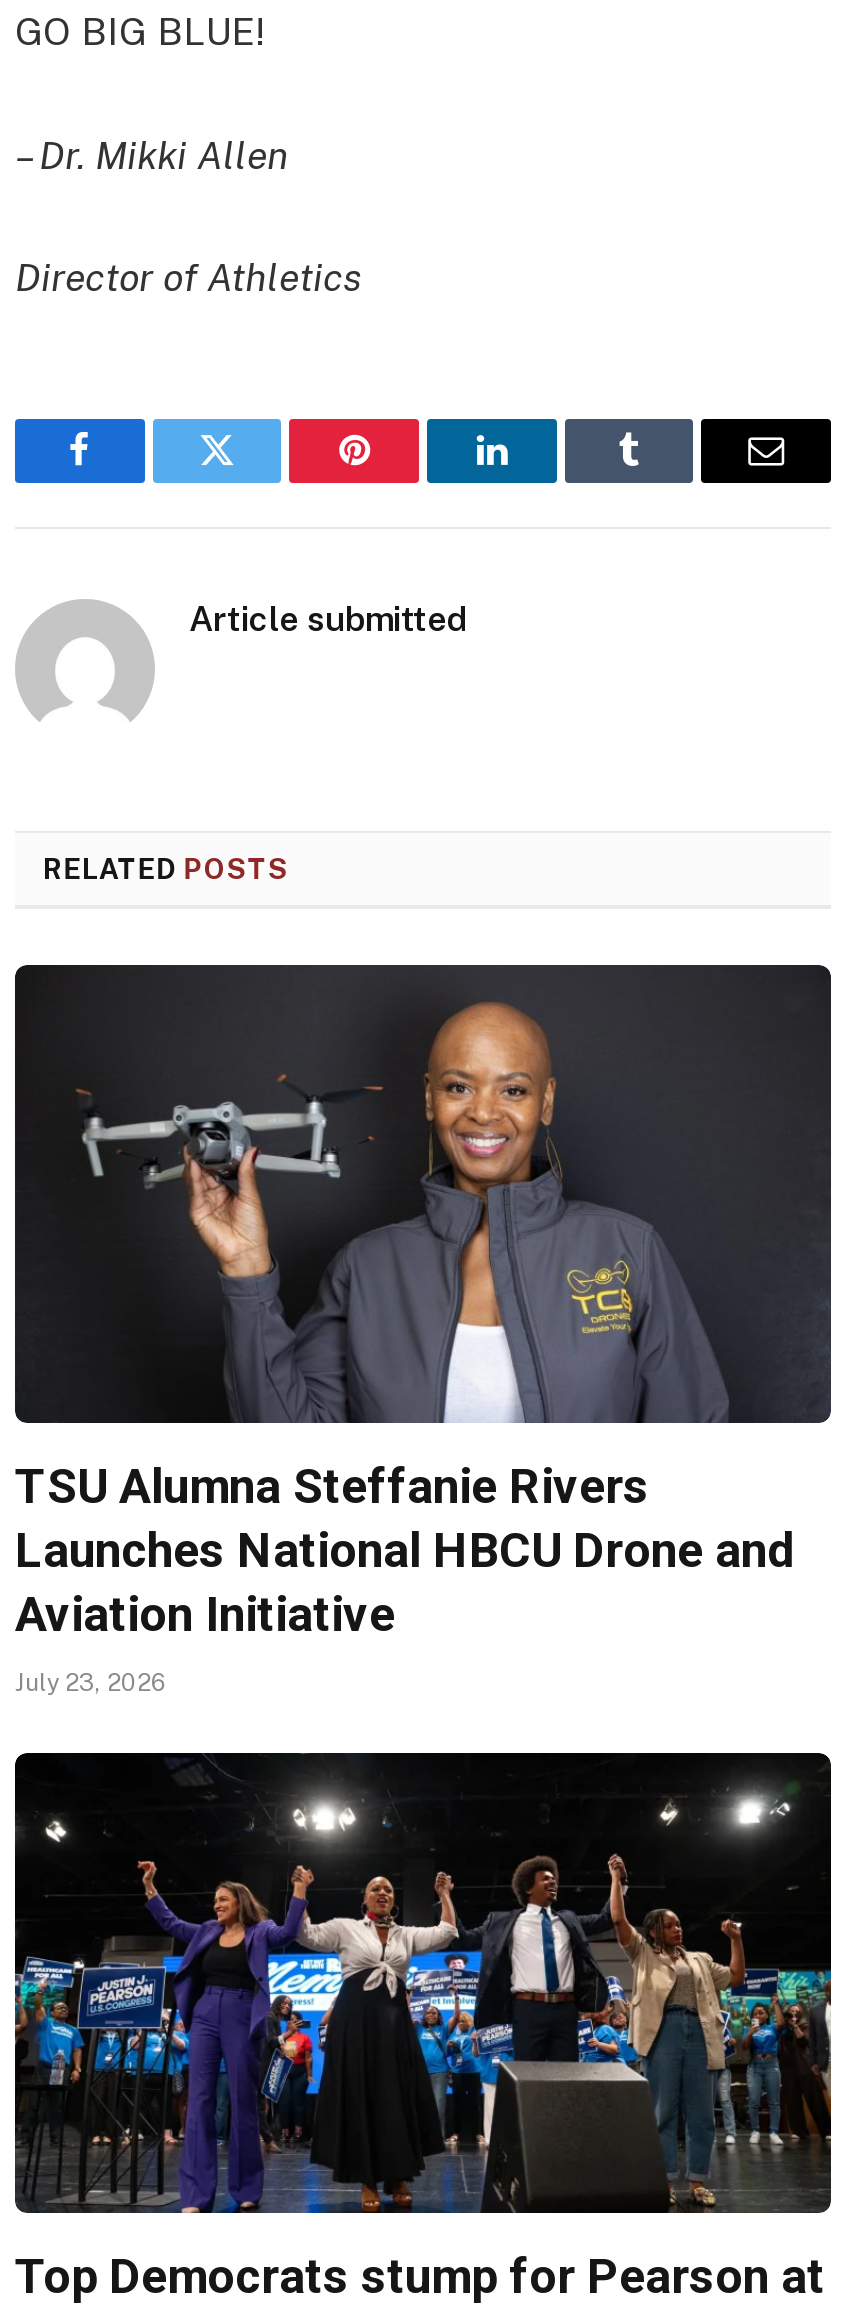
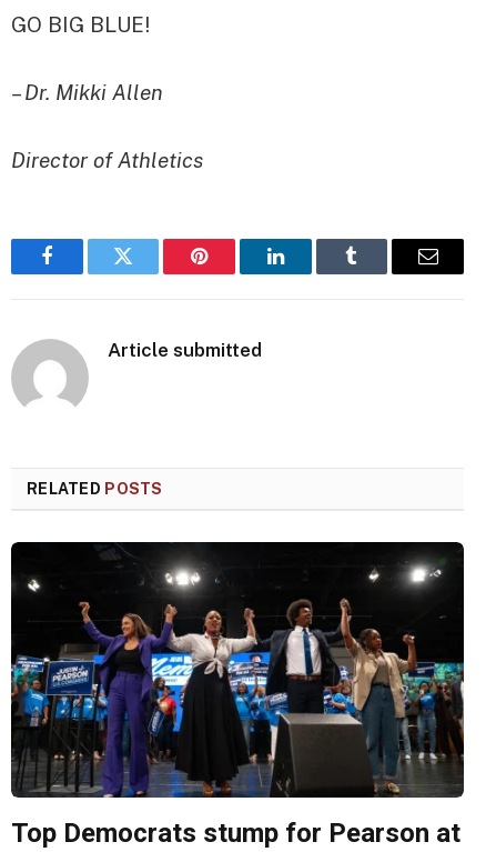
- [image]
- TSU Alumna Steffanie Rivers
- Launches National HBCU Drone and
- Aviation Initiative
- July 23, 2026
